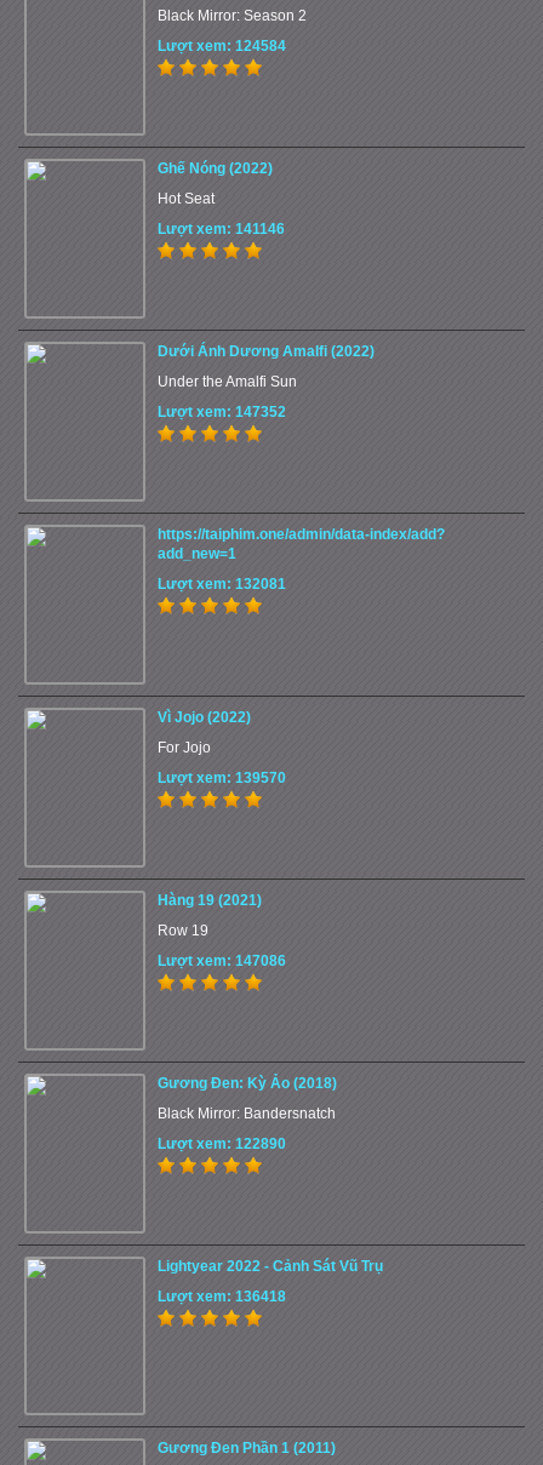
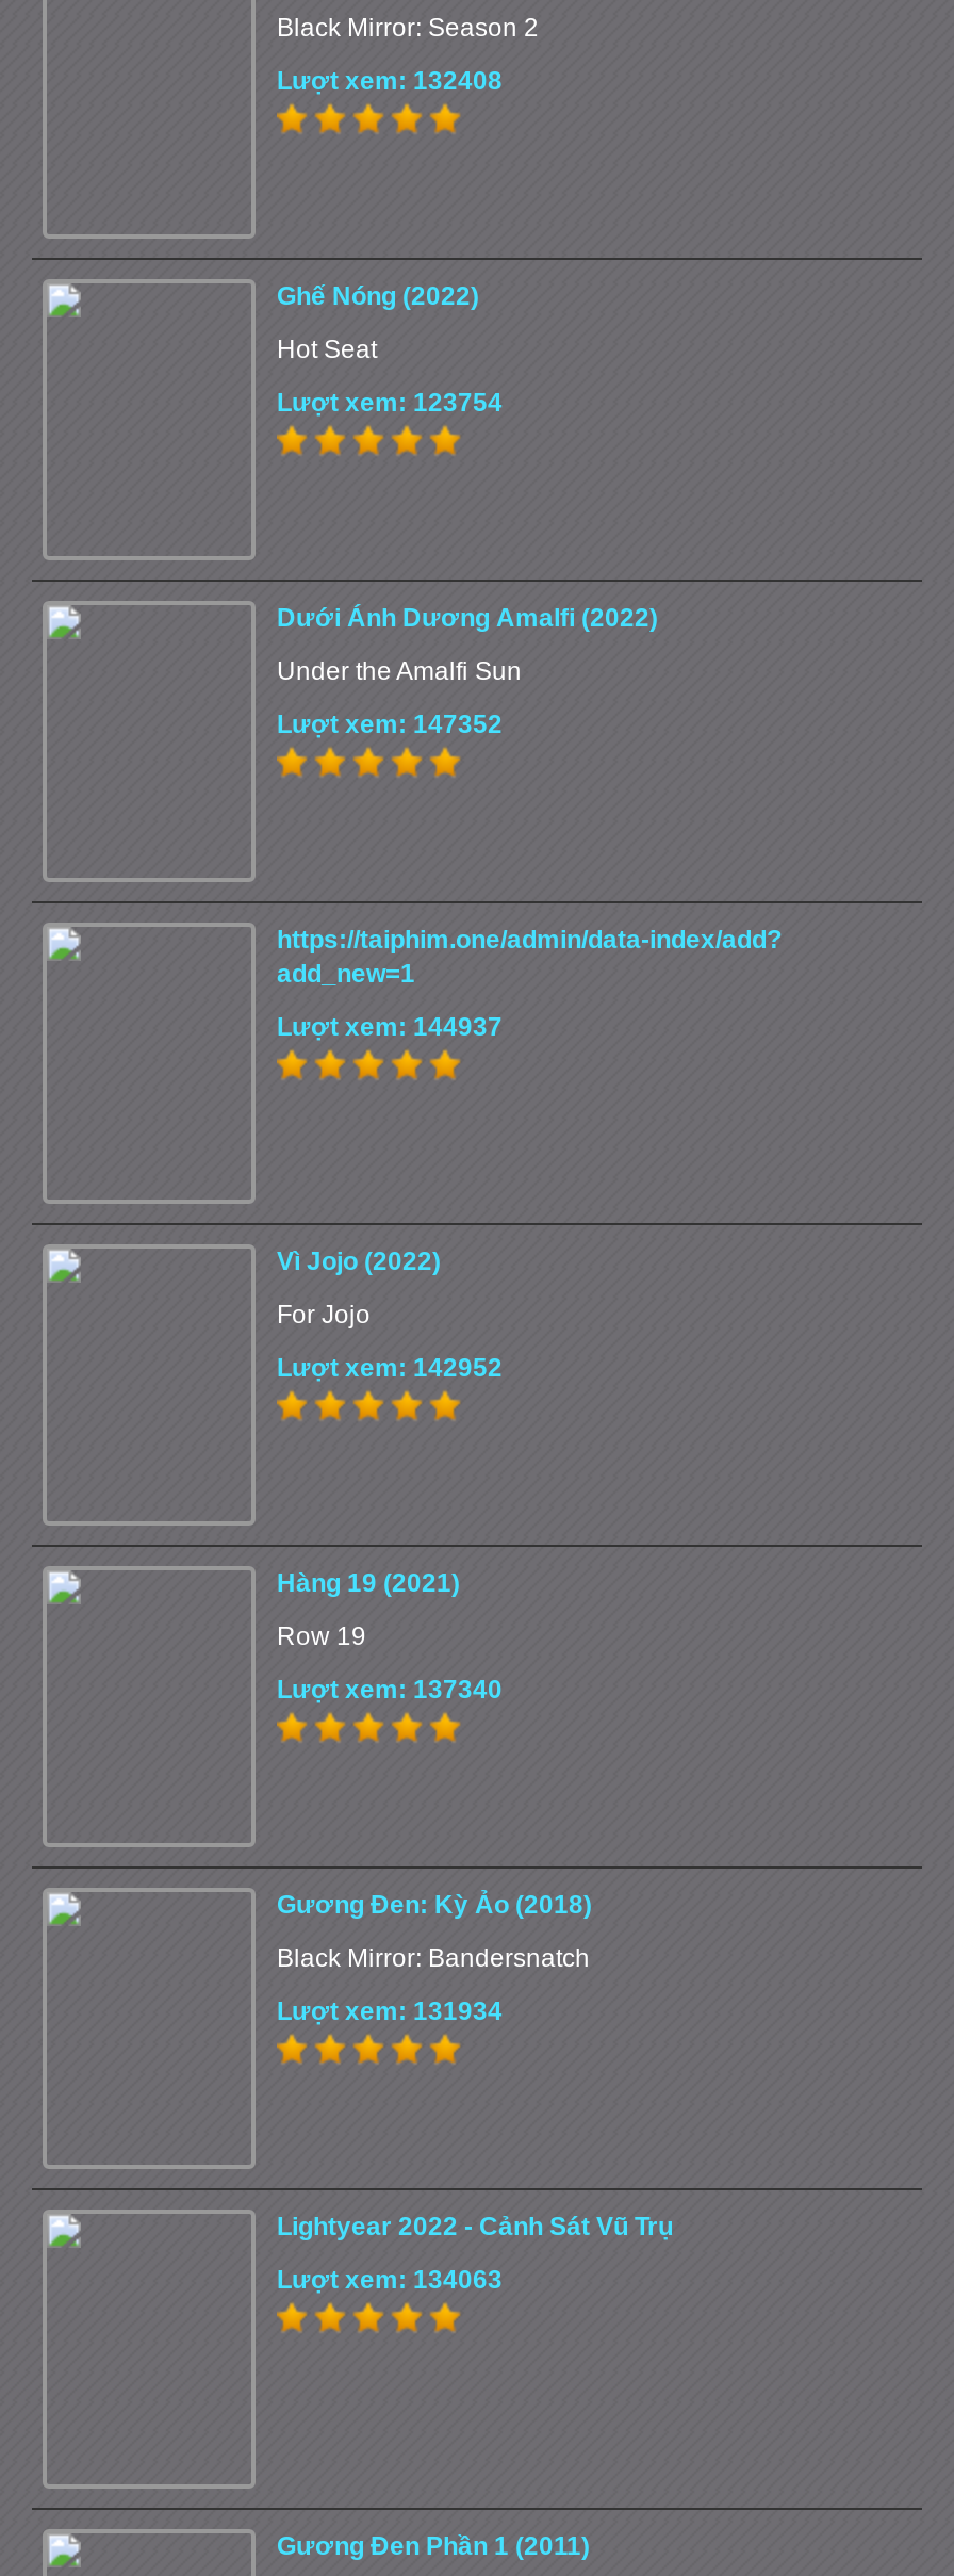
- Lượt xem: 124584
+ Lượt xem: 132408

- Lượt xem: 141146
+ Lượt xem: 123754

- Lượt xem: 132081
+ Lượt xem: 144937

- Lượt xem: 139570
+ Lượt xem: 142952

- Lượt xem: 147086
+ Lượt xem: 137340

- Lượt xem: 122890
+ Lượt xem: 131934

- Lượt xem: 136418
+ Lượt xem: 134063
